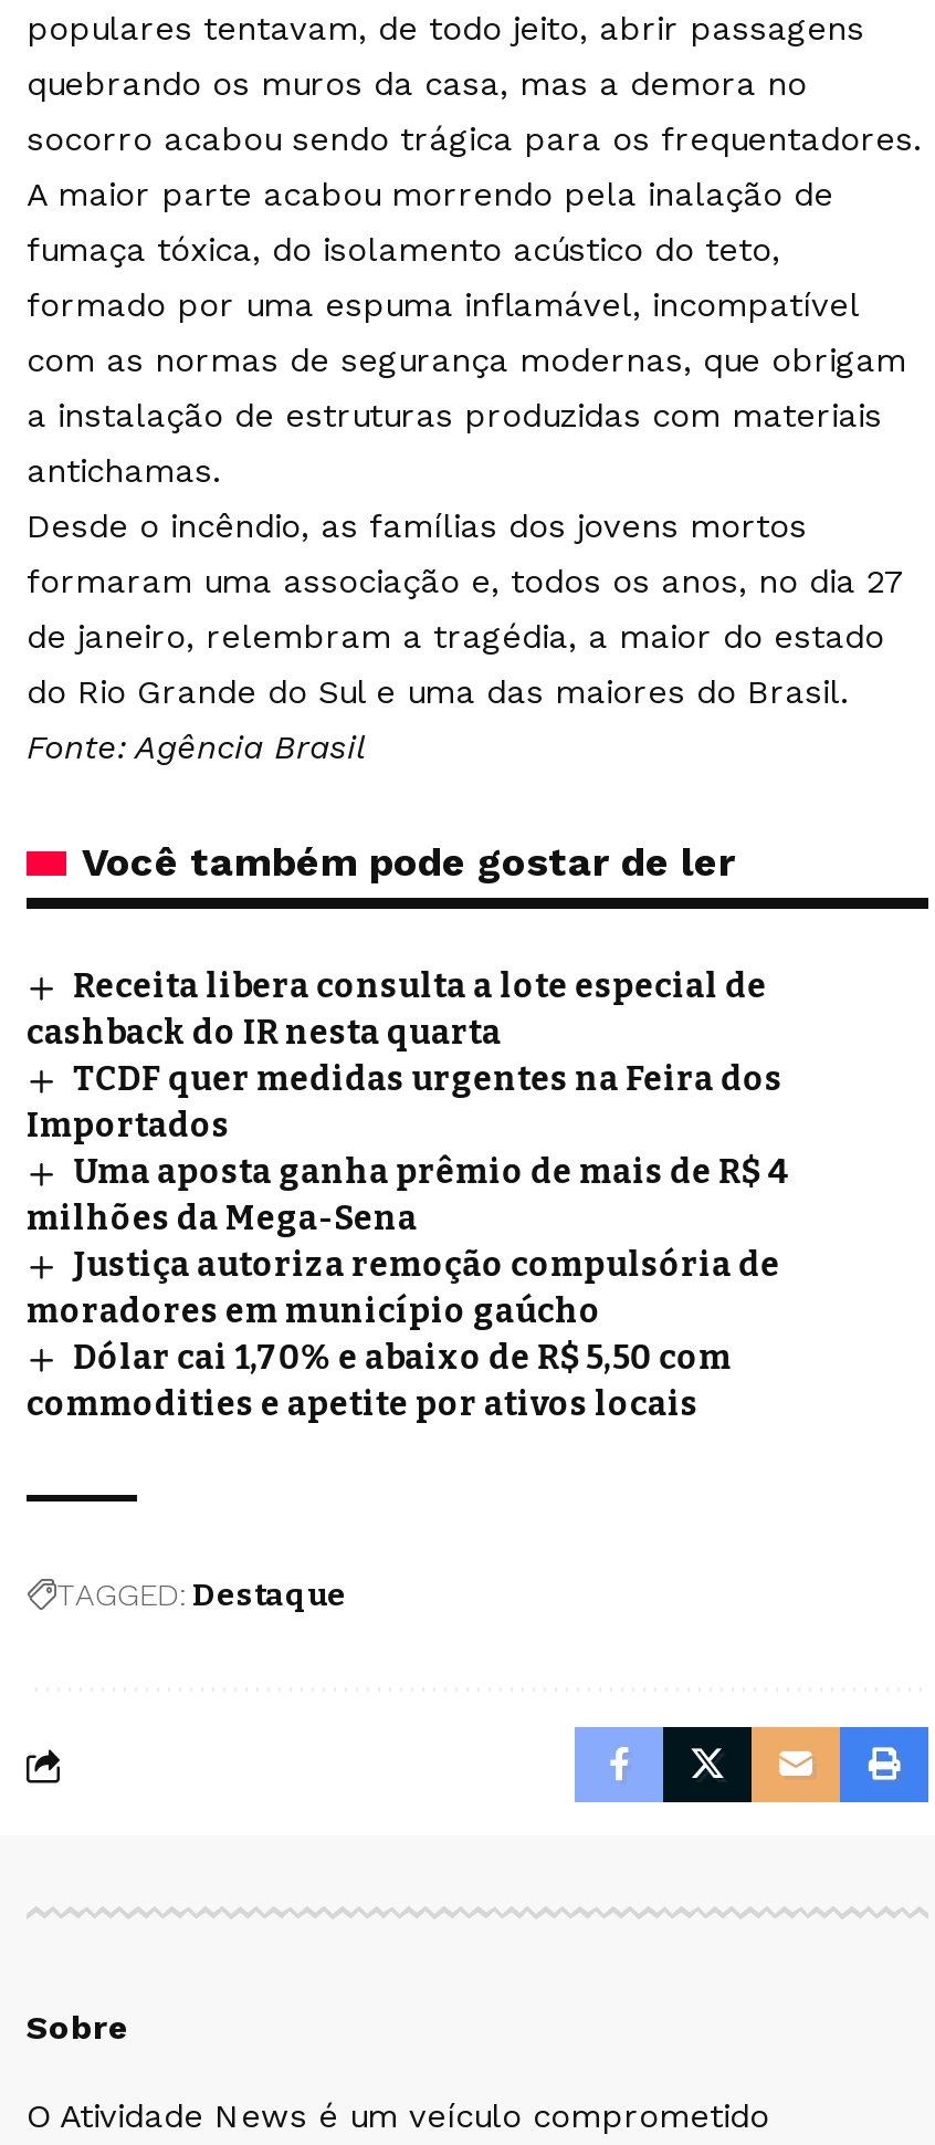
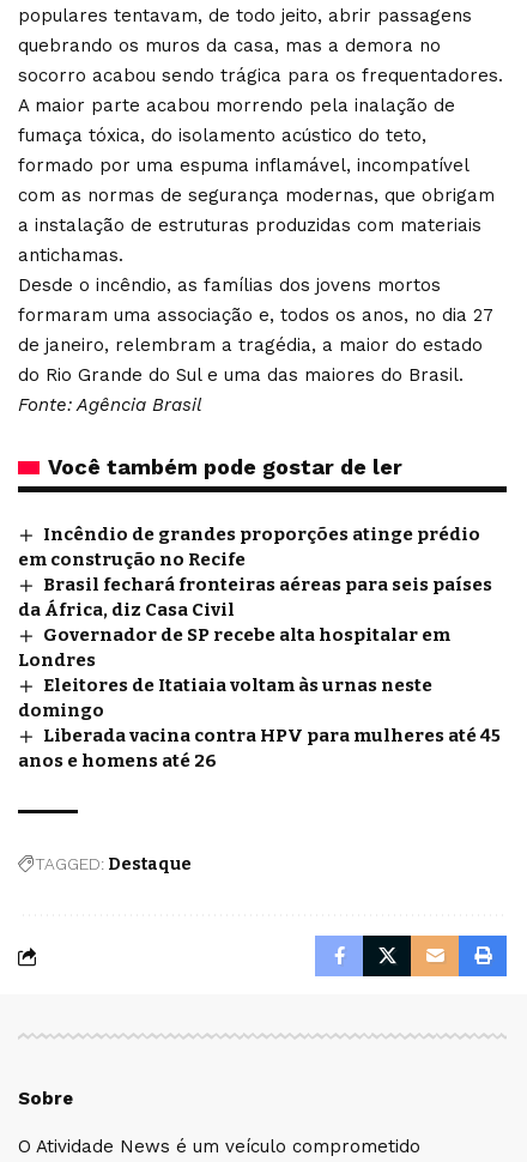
- Receita libera consulta a lote especial de
- cashback do IR nesta quarta
- TCDF quer medidas urgentes na Feira dos
- Importados
- Uma aposta ganha prêmio de mais de R$ 4
- milhões da Mega-Sena
- Justiça autoriza remoção compulsória de
- moradores em município gaúcho
- Dólar cai 1,70% e abaixo de R$ 5,50 com
- commodities e apetite por ativos locais
+ Incêndio de grandes proporções atinge prédio
+ em construção no Recife
+ Brasil fechará fronteiras aéreas para seis países
+ da África, diz Casa Civil
+ Governador de SP recebe alta hospitalar em
+ Londres
+ Eleitores de Itatiaia voltam às urnas neste
+ domingo
+ Liberada vacina contra HPV para mulheres até 45
+ anos e homens até 26
